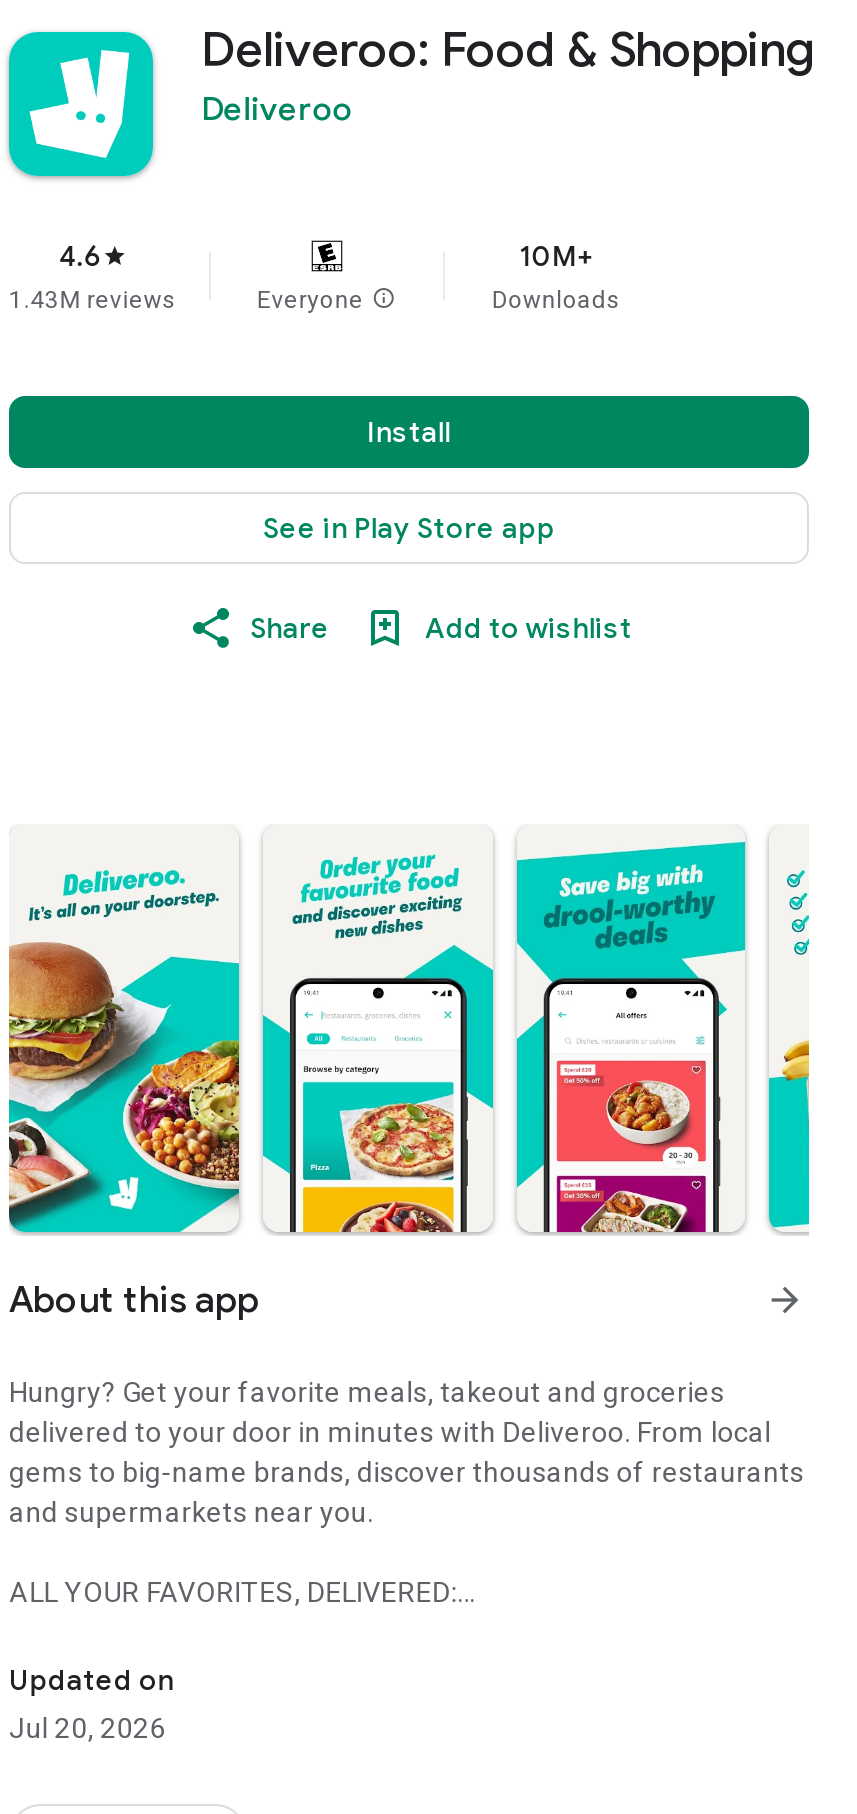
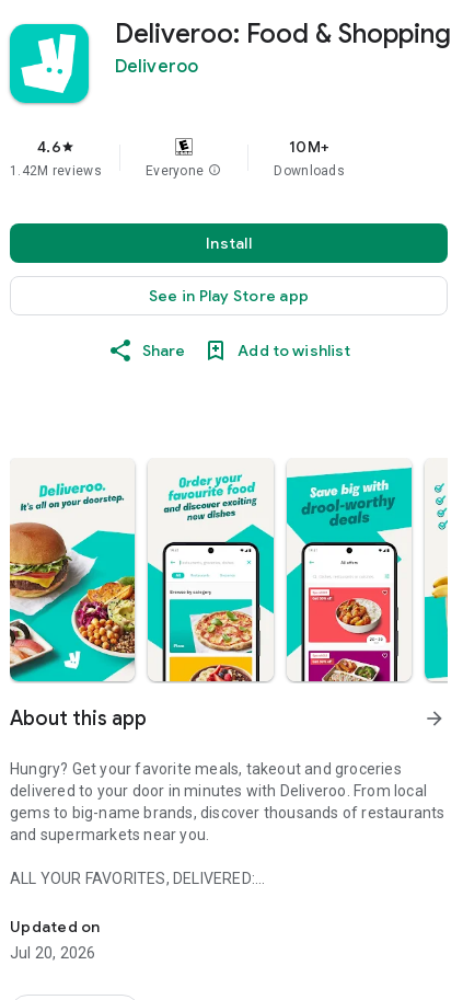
- 1.43M reviews
+ 1.42M reviews
